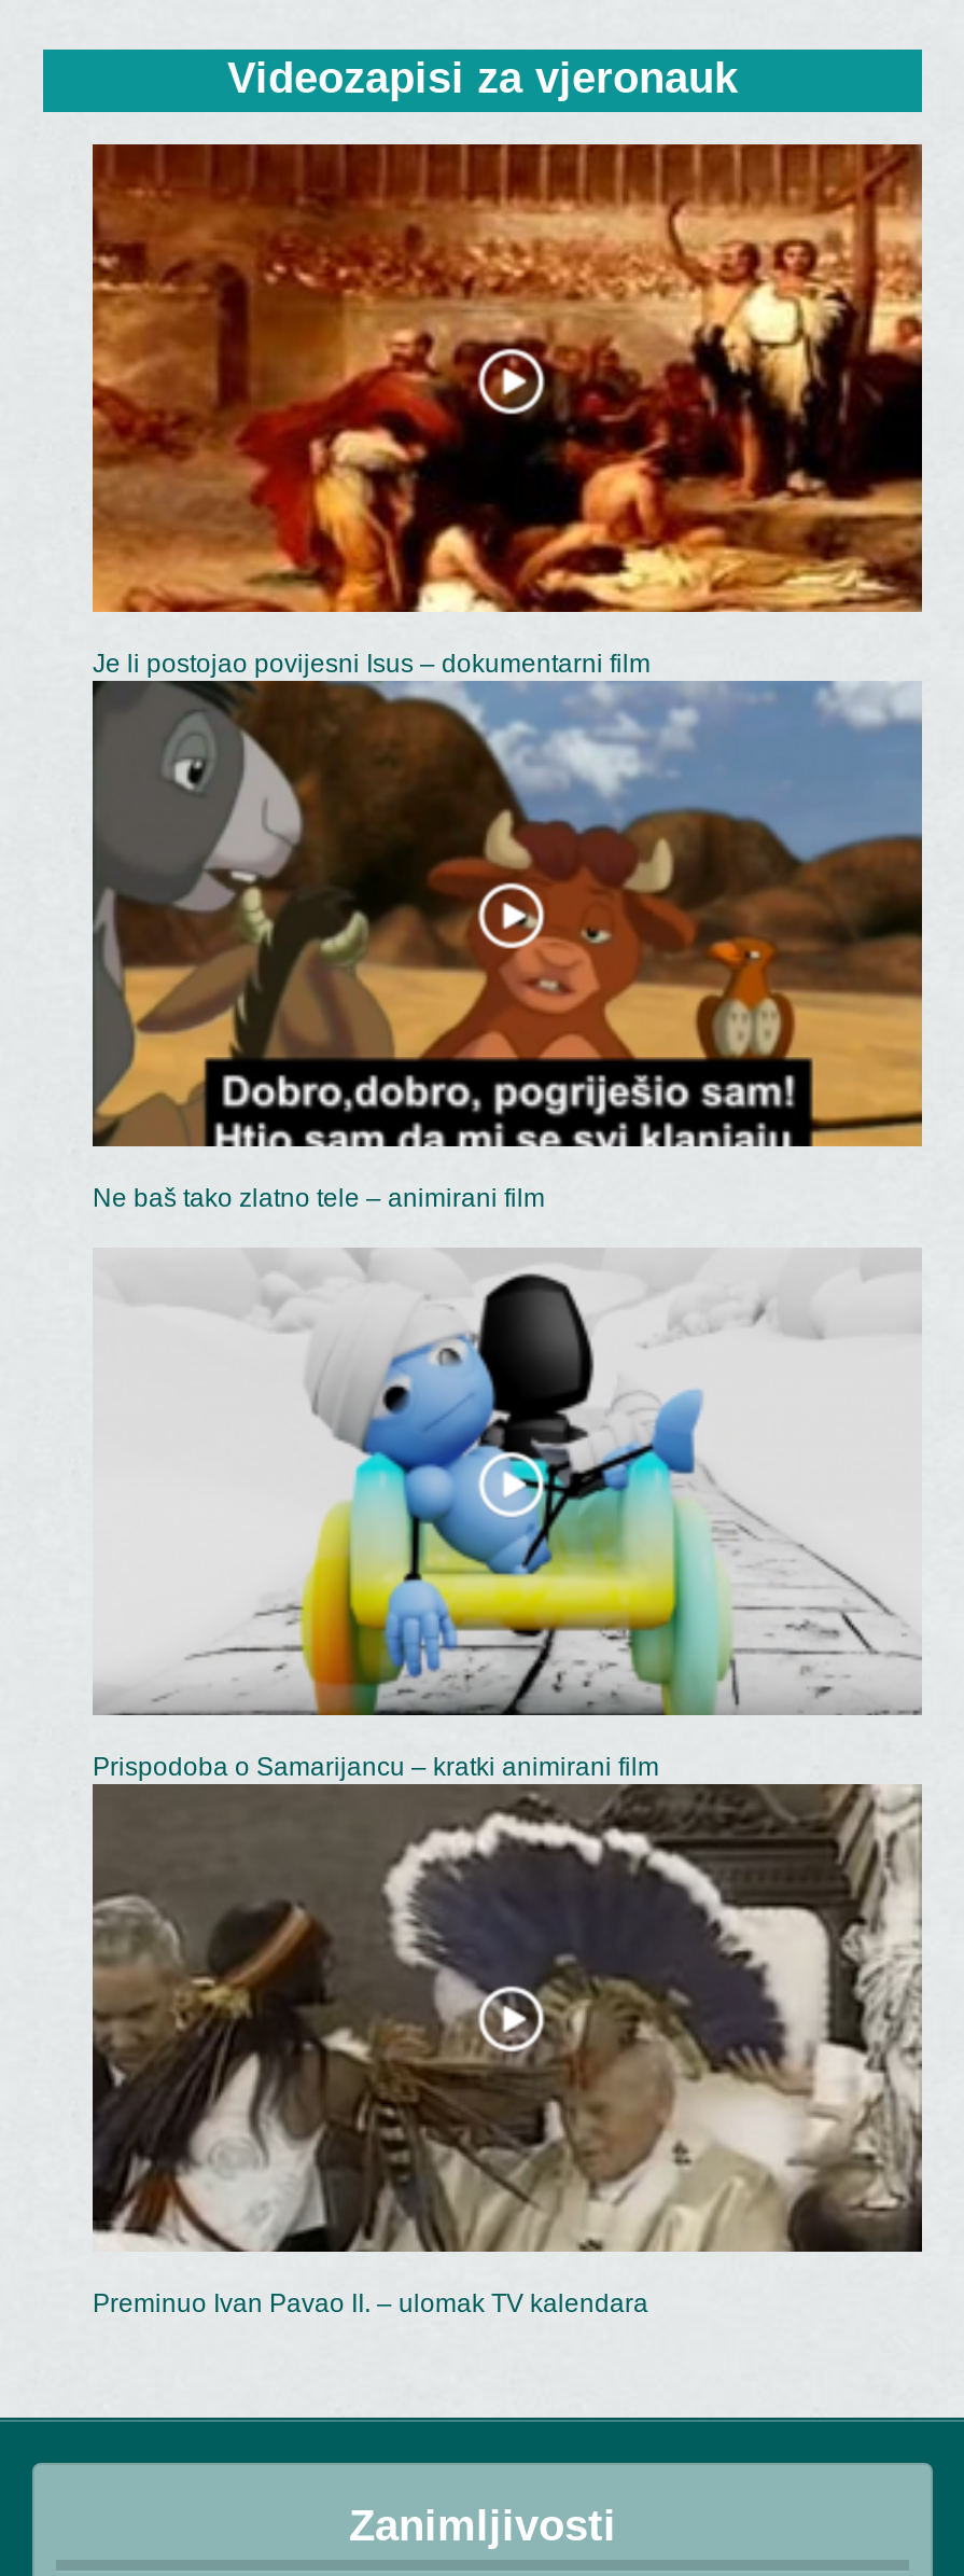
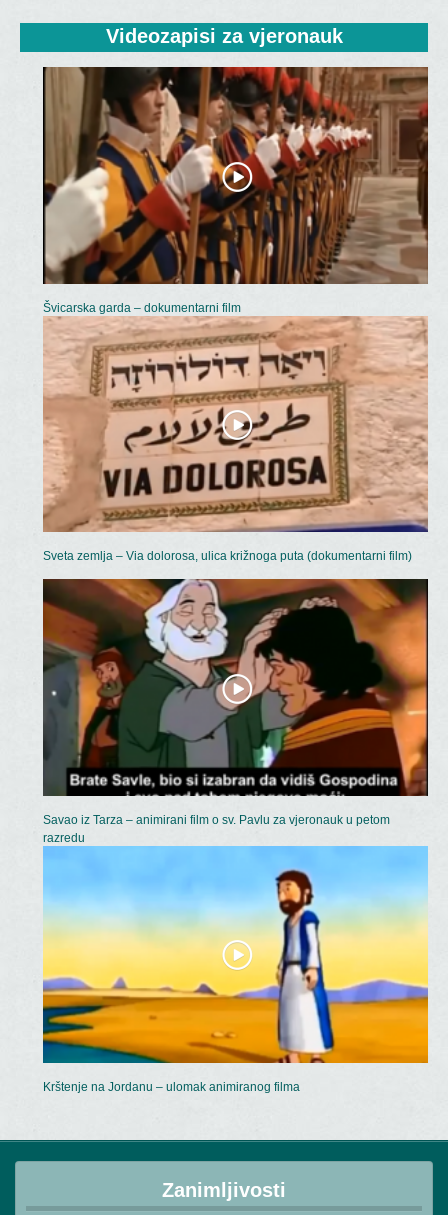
- [image]
- Je li postojao povijesni Isus – dokumentarni film
+ [image]
+ Švicarska garda – dokumentarni film

- [image]
- Ne baš tako zlatno tele – animirani film
+ [image]
+ Sveta zemlja – Via dolorosa, ulica križnoga puta (dokumentarni film)

- [image]
- Prispodoba o Samarijancu – kratki animirani film
+ [image]
+ Savao iz Tarza – animirani film o sv. Pavlu za vjeronauk u petom
+ razredu

- [image]
- Preminuo Ivan Pavao II. – ulomak TV kalendara
+ [image]
+ Krštenje na Jordanu – ulomak animiranog filma
